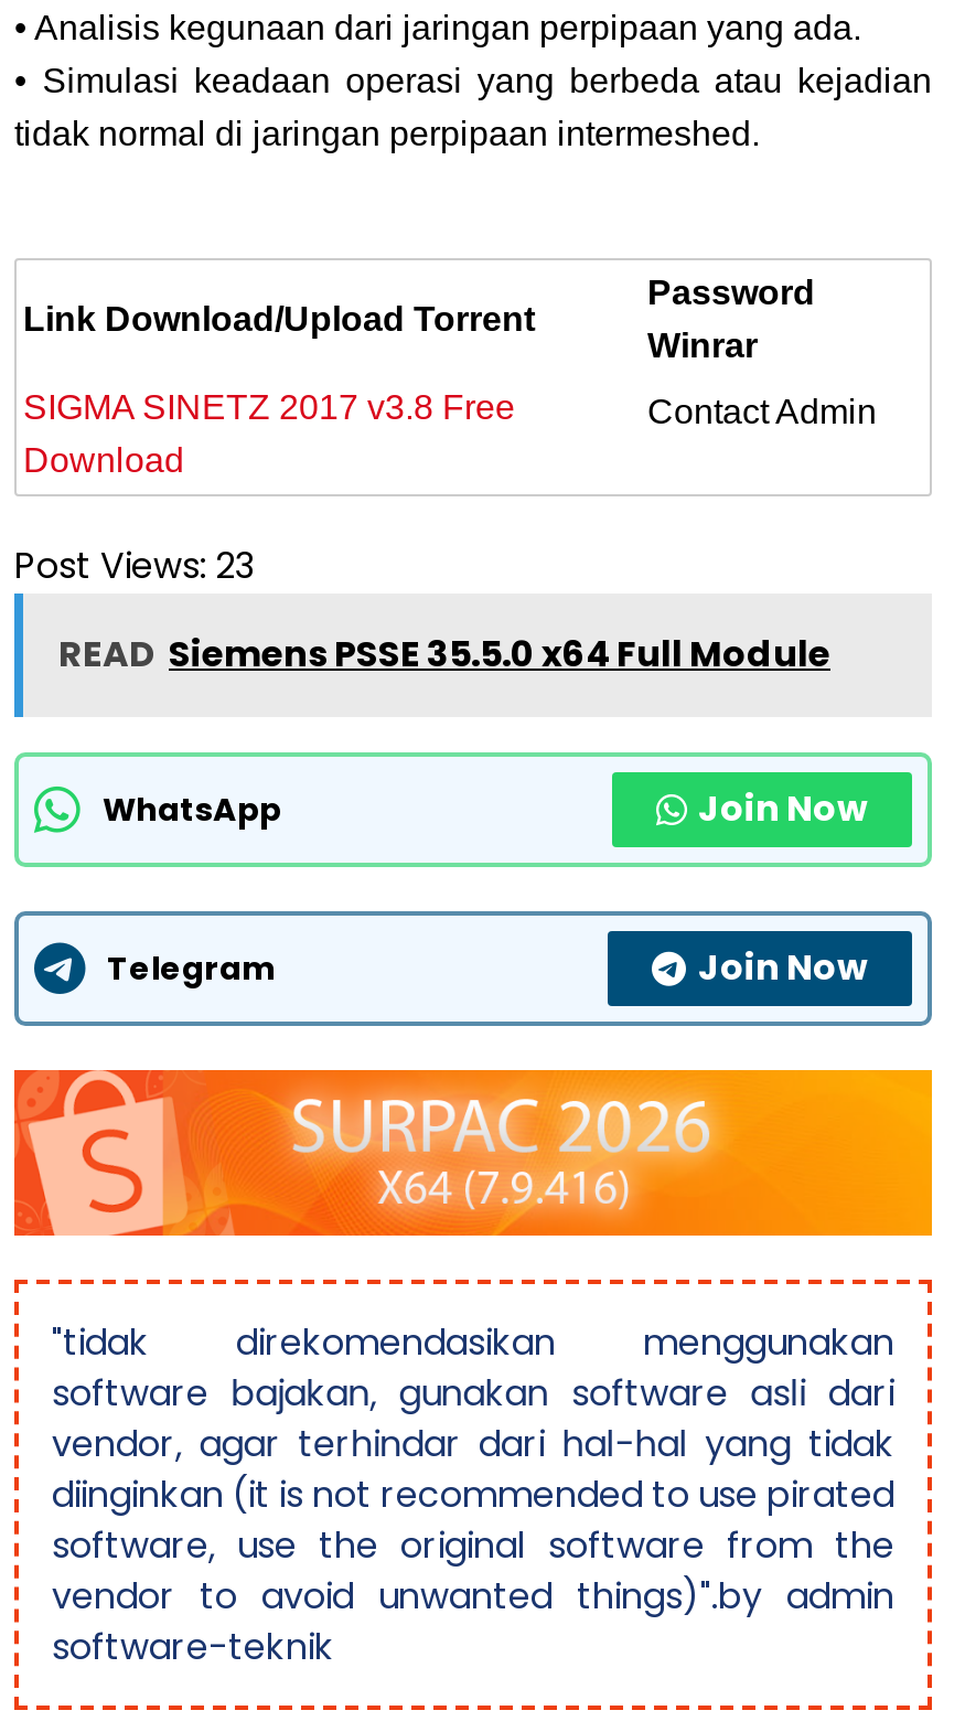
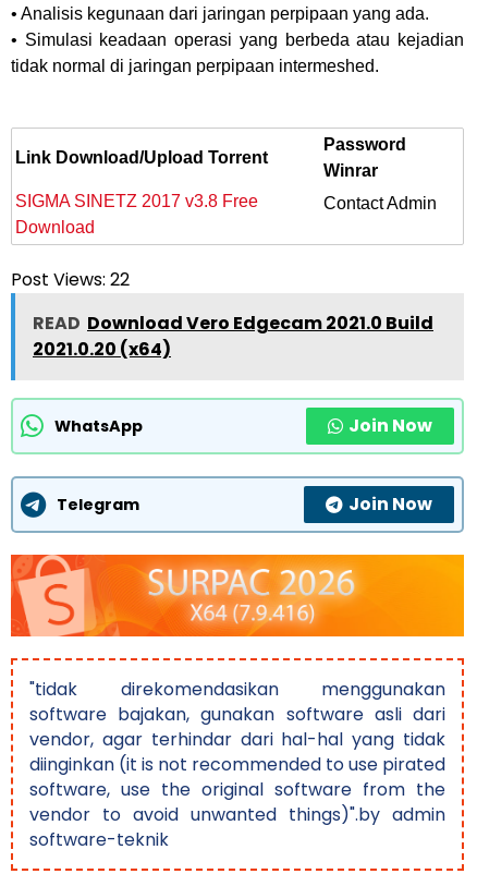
- Post Views: 23
+ Post Views: 22

- READ Siemens PSSE 35.5.0 x64 Full Module
+ READ Download Vero Edgecam 2021.0 Build
+ 2021.0.20 (x64)
